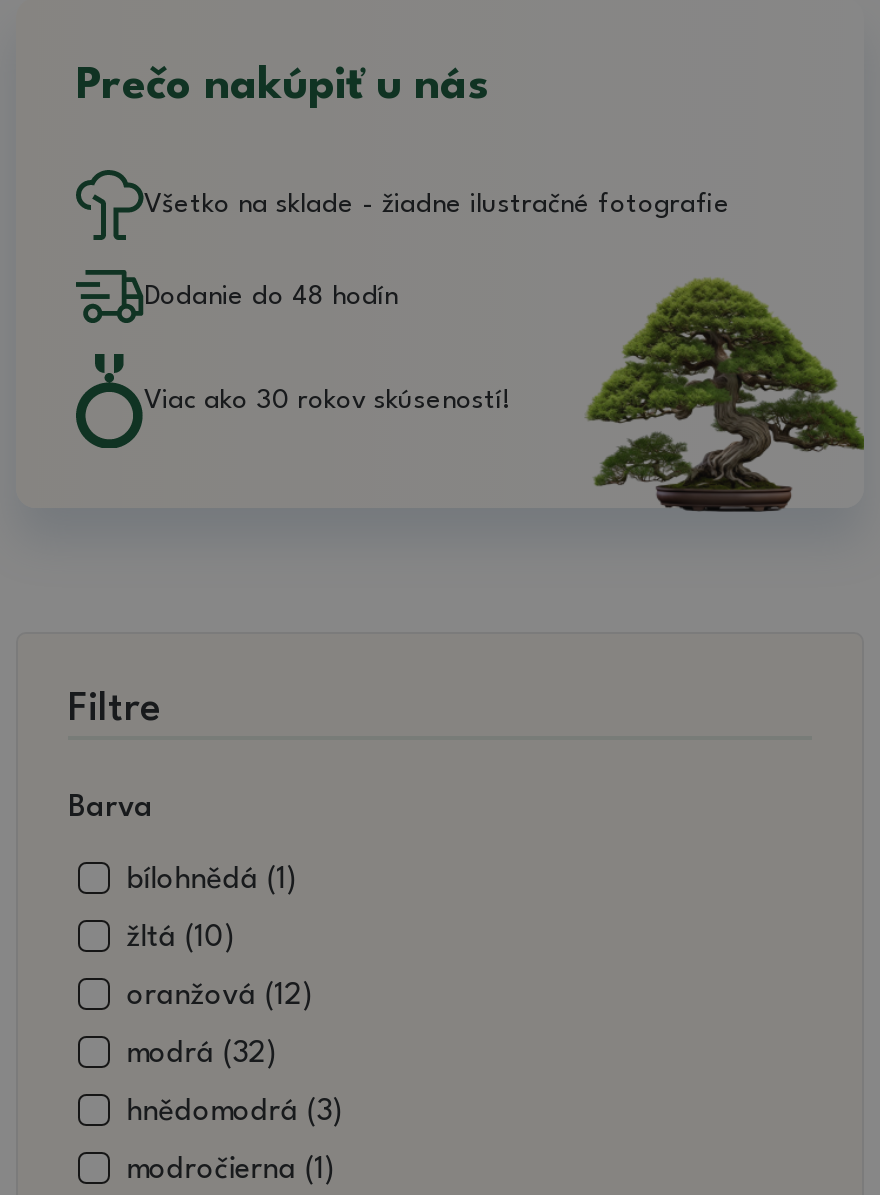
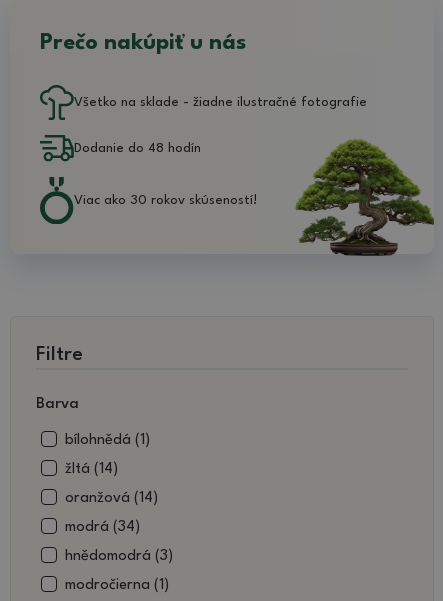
- žltá (10)
+ žltá (14)

- oranžová (12)
+ oranžová (14)

- modrá (32)
+ modrá (34)
